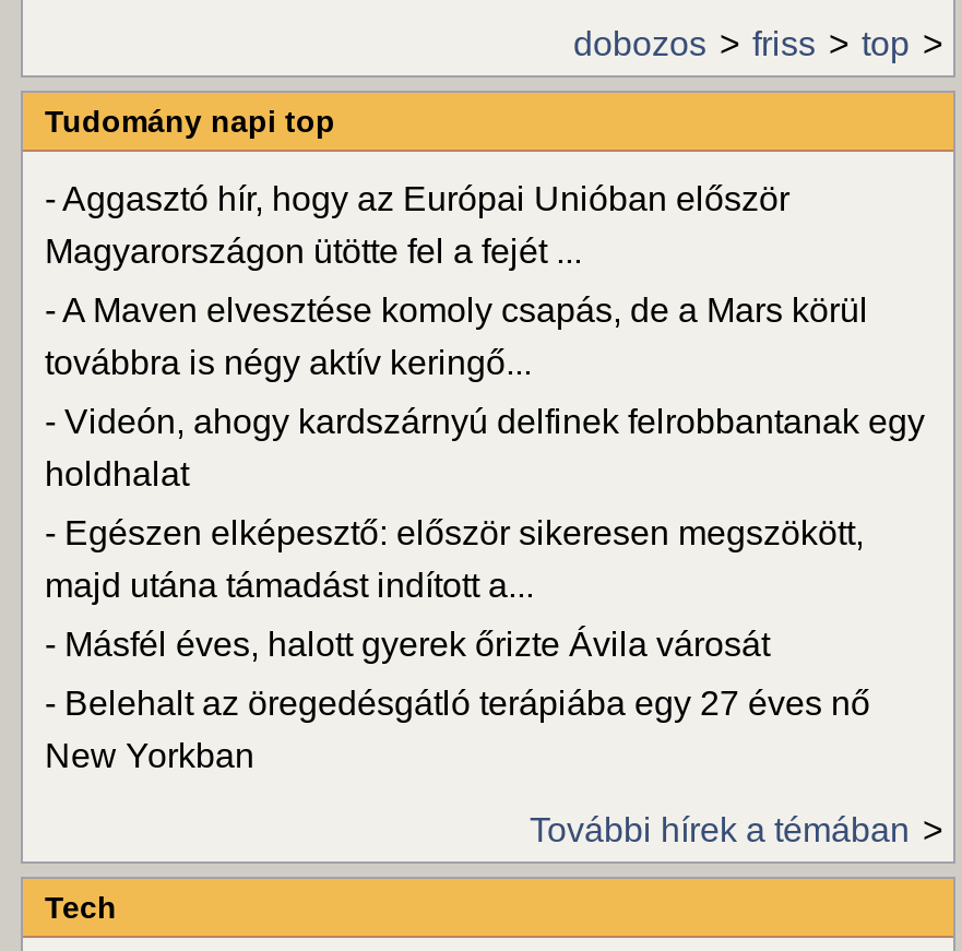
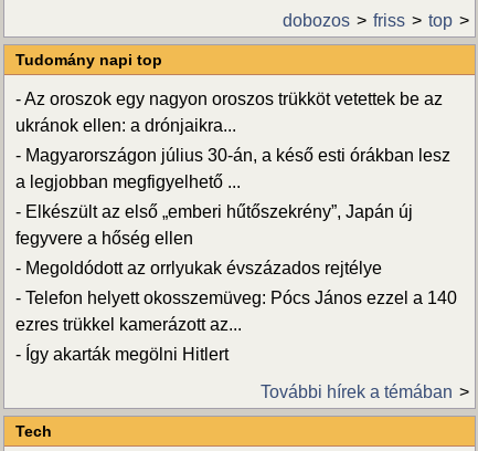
- - Aggasztó hír, hogy az Európai Unióban először
- Magyarországon ütötte fel a fejét ...
+ - Az oroszok egy nagyon oroszos trükköt vetettek be az
+ ukránok ellen: a drónjaikra...

- - A Maven elvesztése komoly csapás, de a Mars körül
- továbbra is négy aktív keringő...
+ - Magyarországon július 30-án, a késő esti órákban lesz
+ a legjobban megfigyelhető ...

- - Videón, ahogy kardszárnyú delfinek felrobbantanak egy
- holdhalat
+ - Elkészült az első „emberi hűtőszekrény”, Japán új
+ fegyvere a hőség ellen

- - Egészen elképesztő: először sikeresen megszökött,
- majd utána támadást indított a...
+ - Megoldódott az orrlyukak évszázados rejtélye

- - Másfél éves, halott gyerek őrizte Ávila városát
+ - Telefon helyett okosszemüveg: Pócs János ezzel a 140
+ ezres trükkel kamerázott az...

- - Belehalt az öregedésgátló terápiába egy 27 éves nő
- New Yorkban
+ - Így akarták megölni Hitlert
